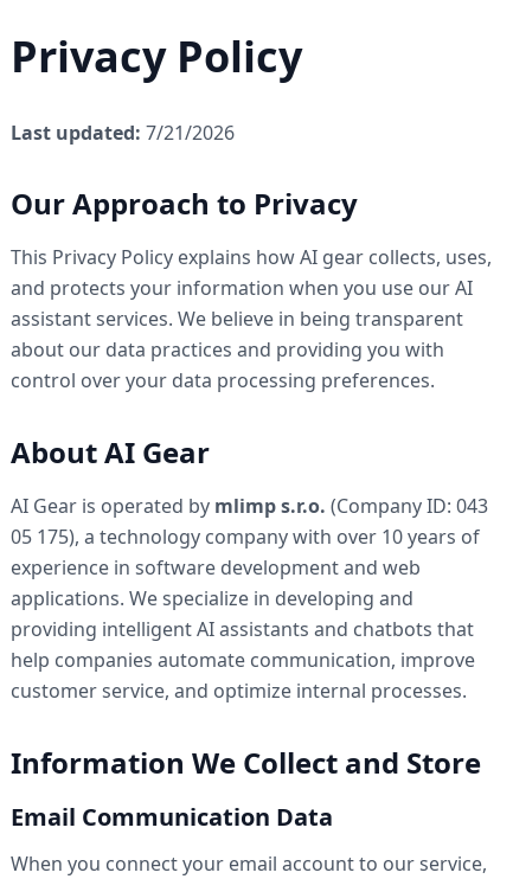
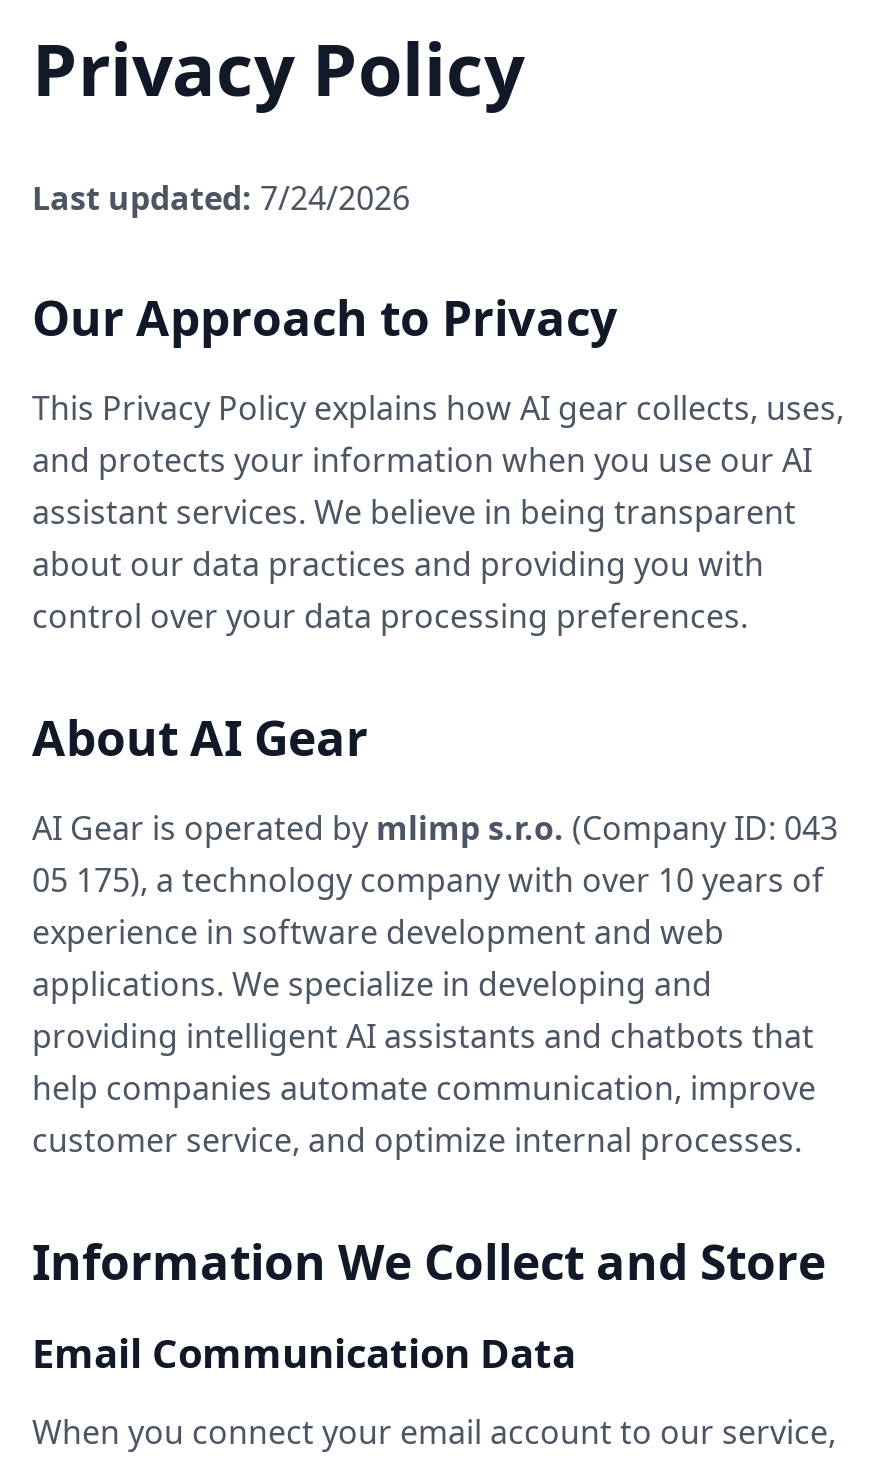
- Last updated: 7/21/2026
+ Last updated: 7/24/2026
